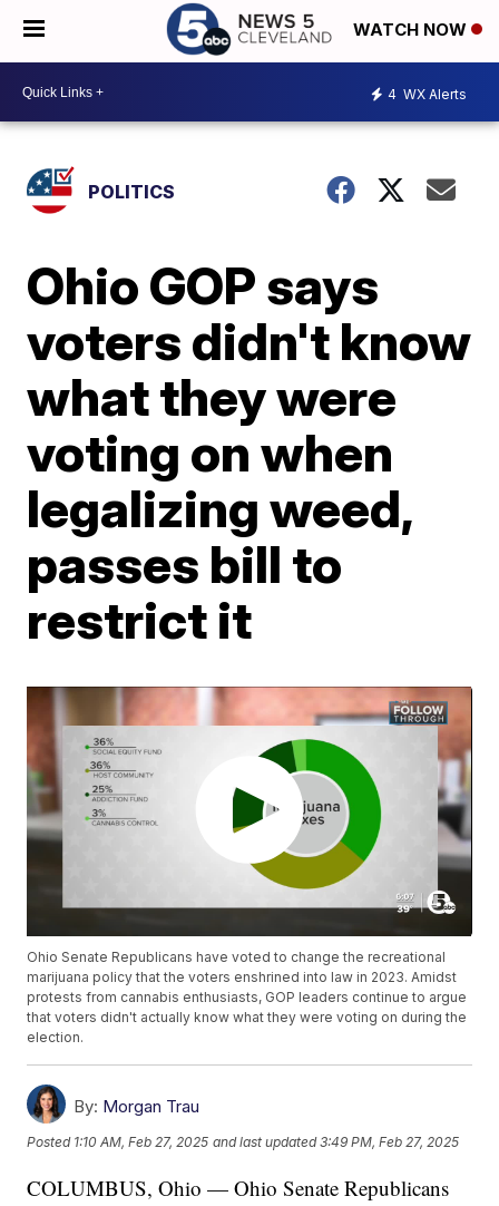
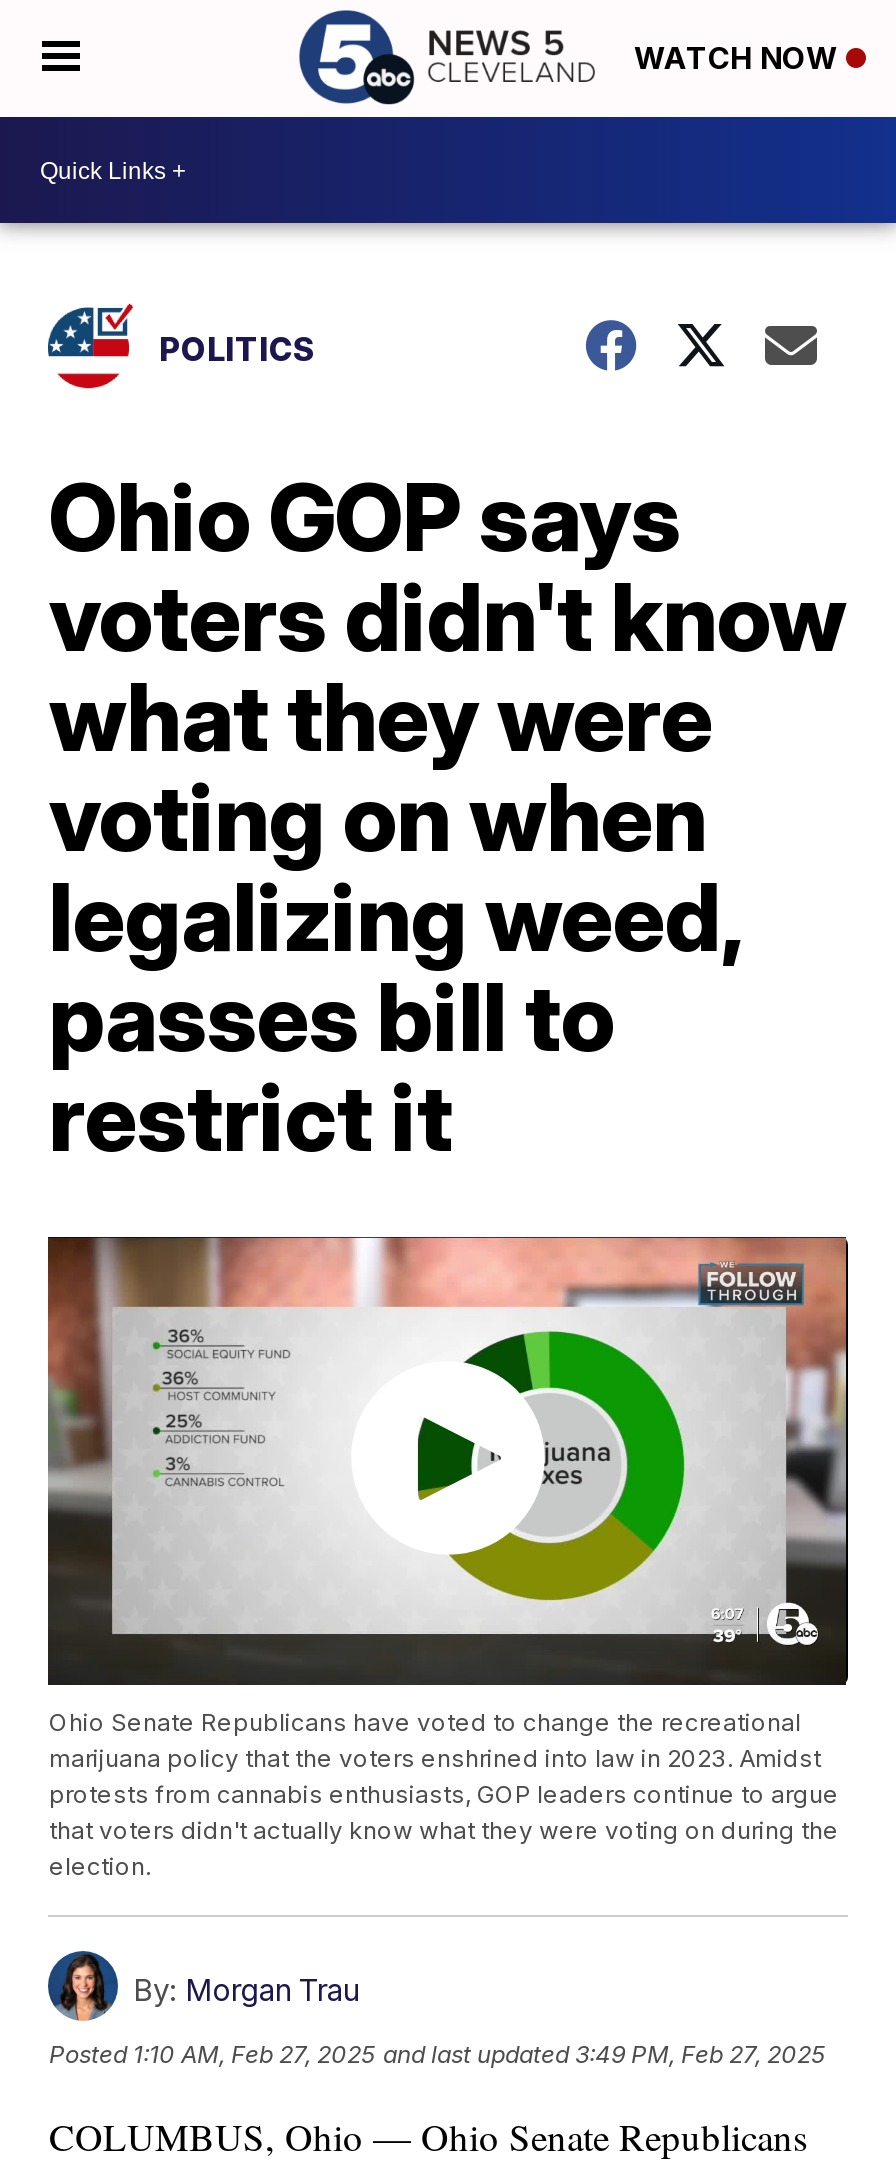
- 4 WX Alerts
